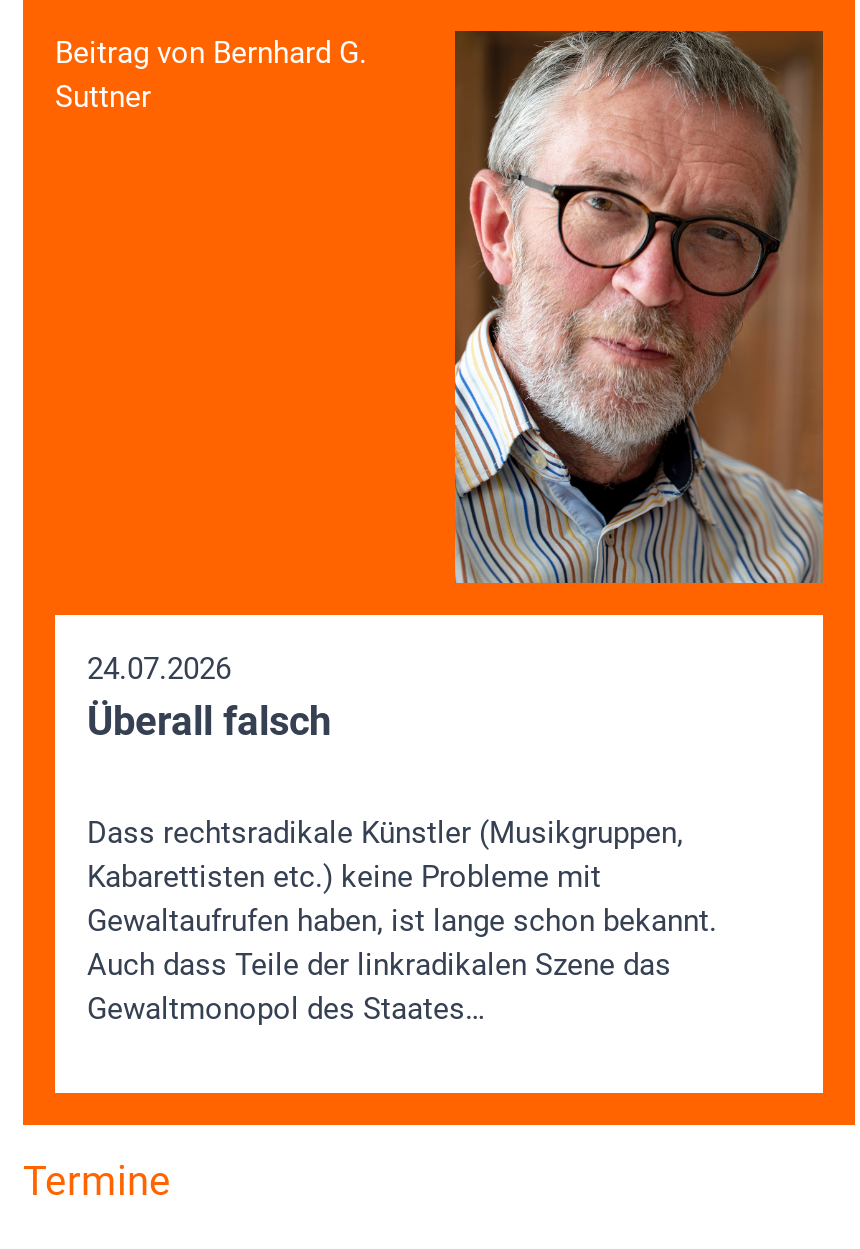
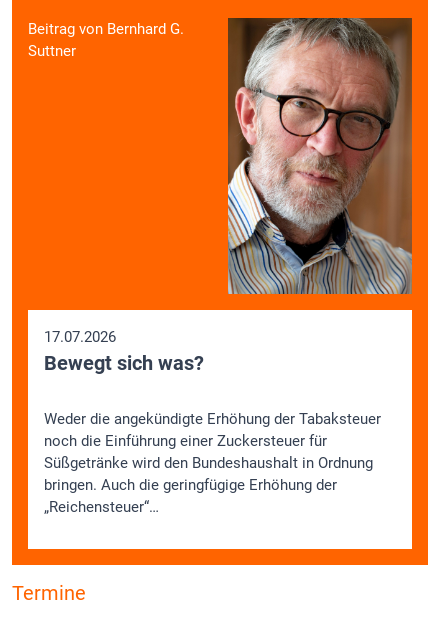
- 24.07.2026
- Überall falsch
+ 17.07.2026
+ Bewegt sich was?

- Dass rechtsradikale Künstler (Musikgruppen,
- Kabarettisten etc.) keine Probleme mit
- Gewaltaufrufen haben, ist lange schon bekannt.
- Auch dass Teile der linkradikalen Szene das
- Gewaltmonopol des Staates…
+ Weder die angekündigte Erhöhung der Tabaksteuer
+ noch die Einführung einer Zuckersteuer für
+ Süßgetränke wird den Bundeshaushalt in Ordnung
+ bringen. Auch die geringfügige Erhöhung der
+ „Reichensteuer“…
